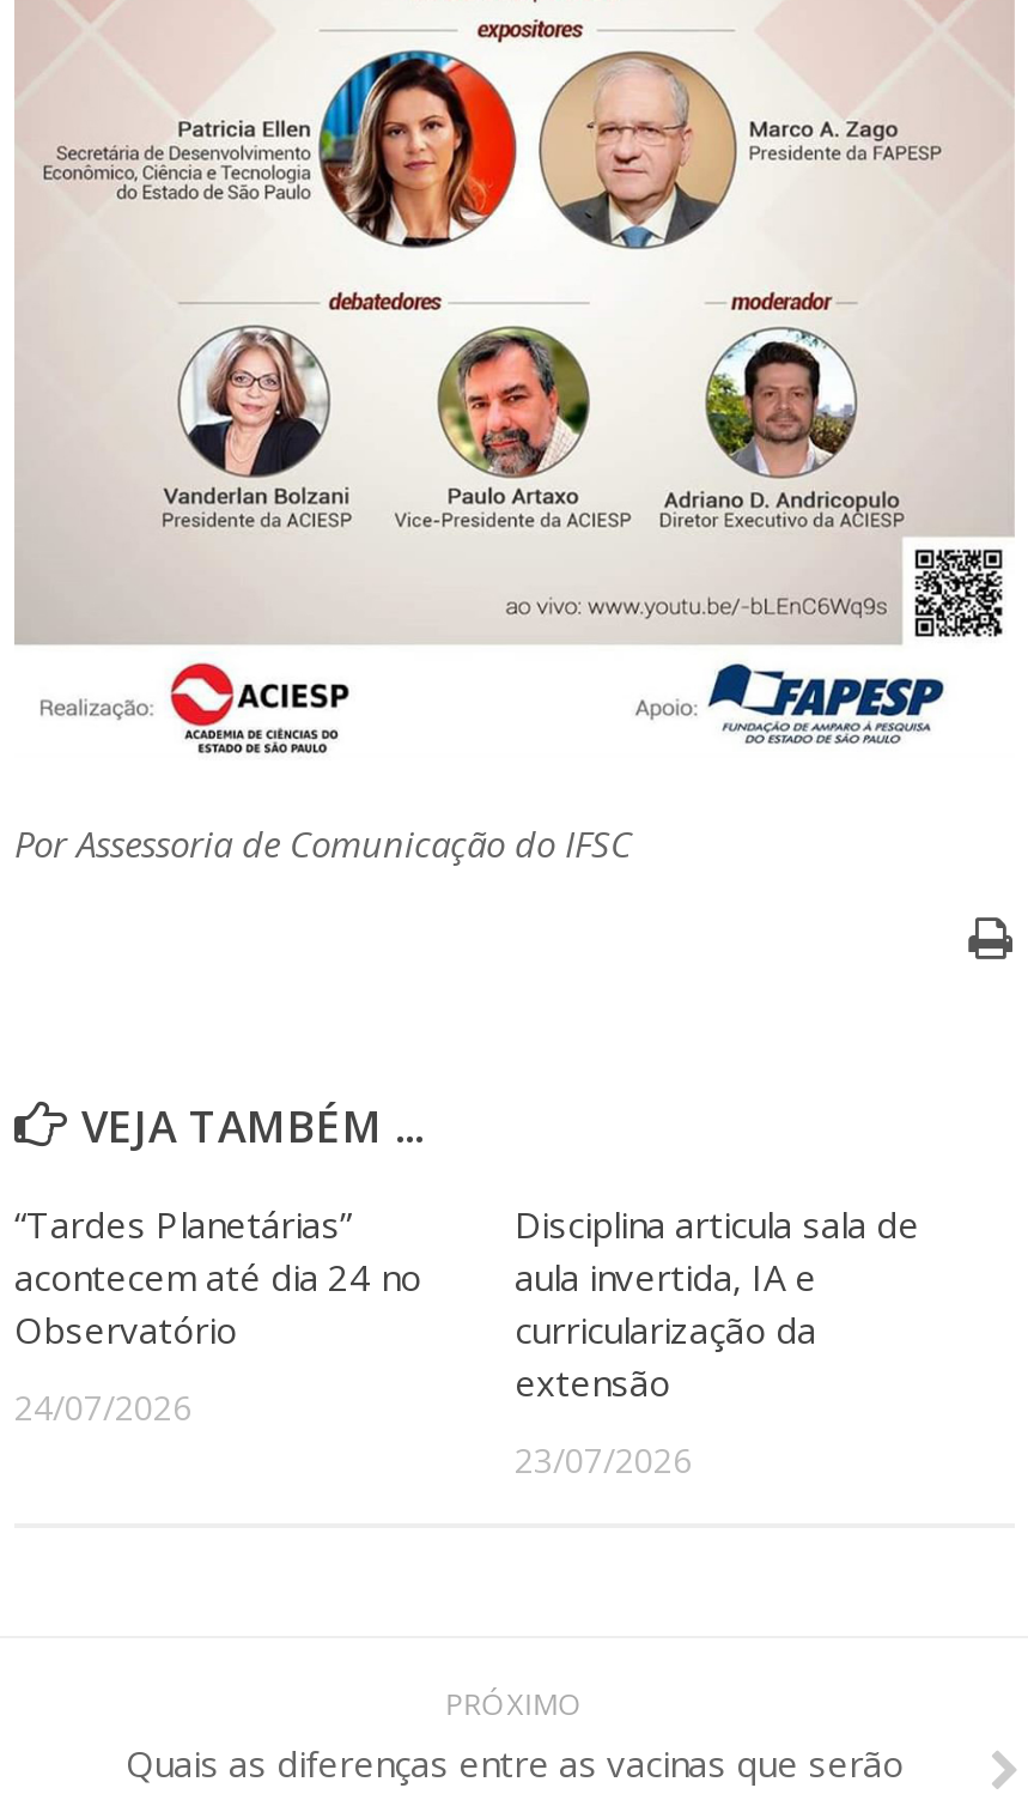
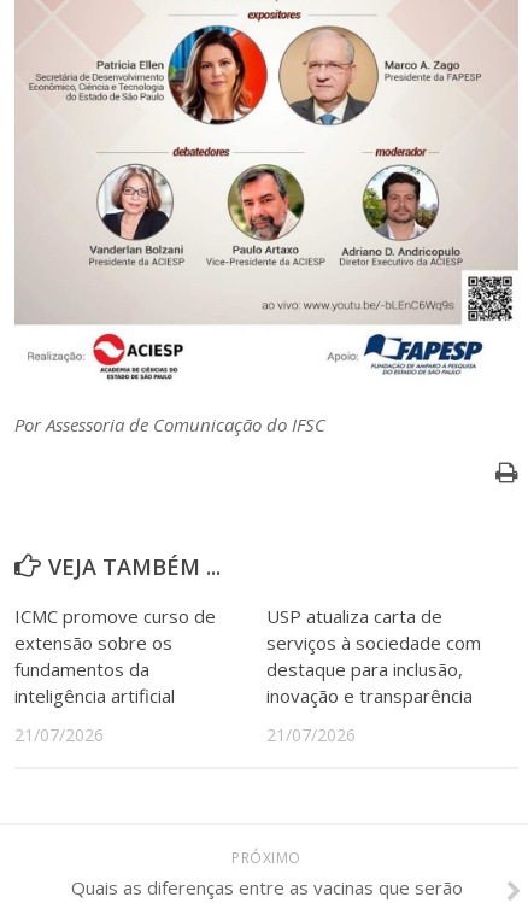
- “Tardes Planetárias”
- acontecem até dia 24 no
- Observatório
+ ICMC promove curso de
+ extensão sobre os
+ fundamentos da
+ inteligência artificial

- Disciplina articula sala de
- aula invertida, IA e
- curricularização da
- extensão
+ USP atualiza carta de
+ serviços à sociedade com
+ destaque para inclusão,
+ inovação e transparência

- 24/07/2026
+ 21/07/2026

- 23/07/2026
+ 21/07/2026
